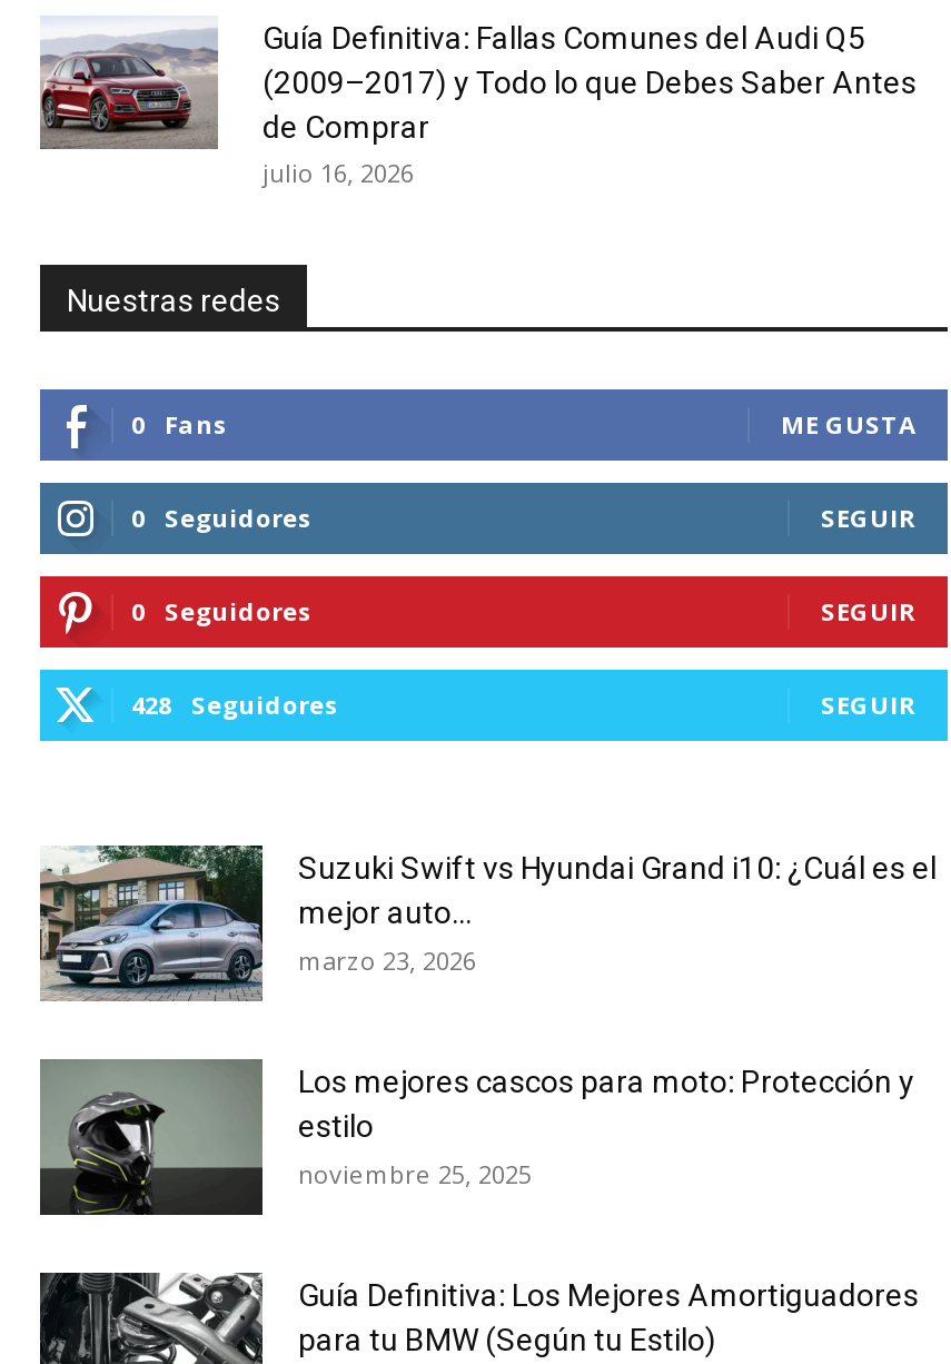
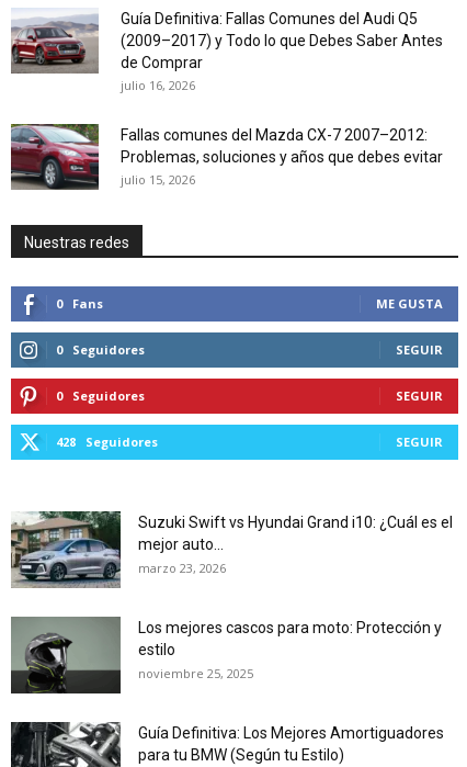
+ [image]
+ Fallas comunes del Mazda CX-7 2007–2012:
+ Problemas, soluciones y años que debes evitar
+ julio 15, 2026
